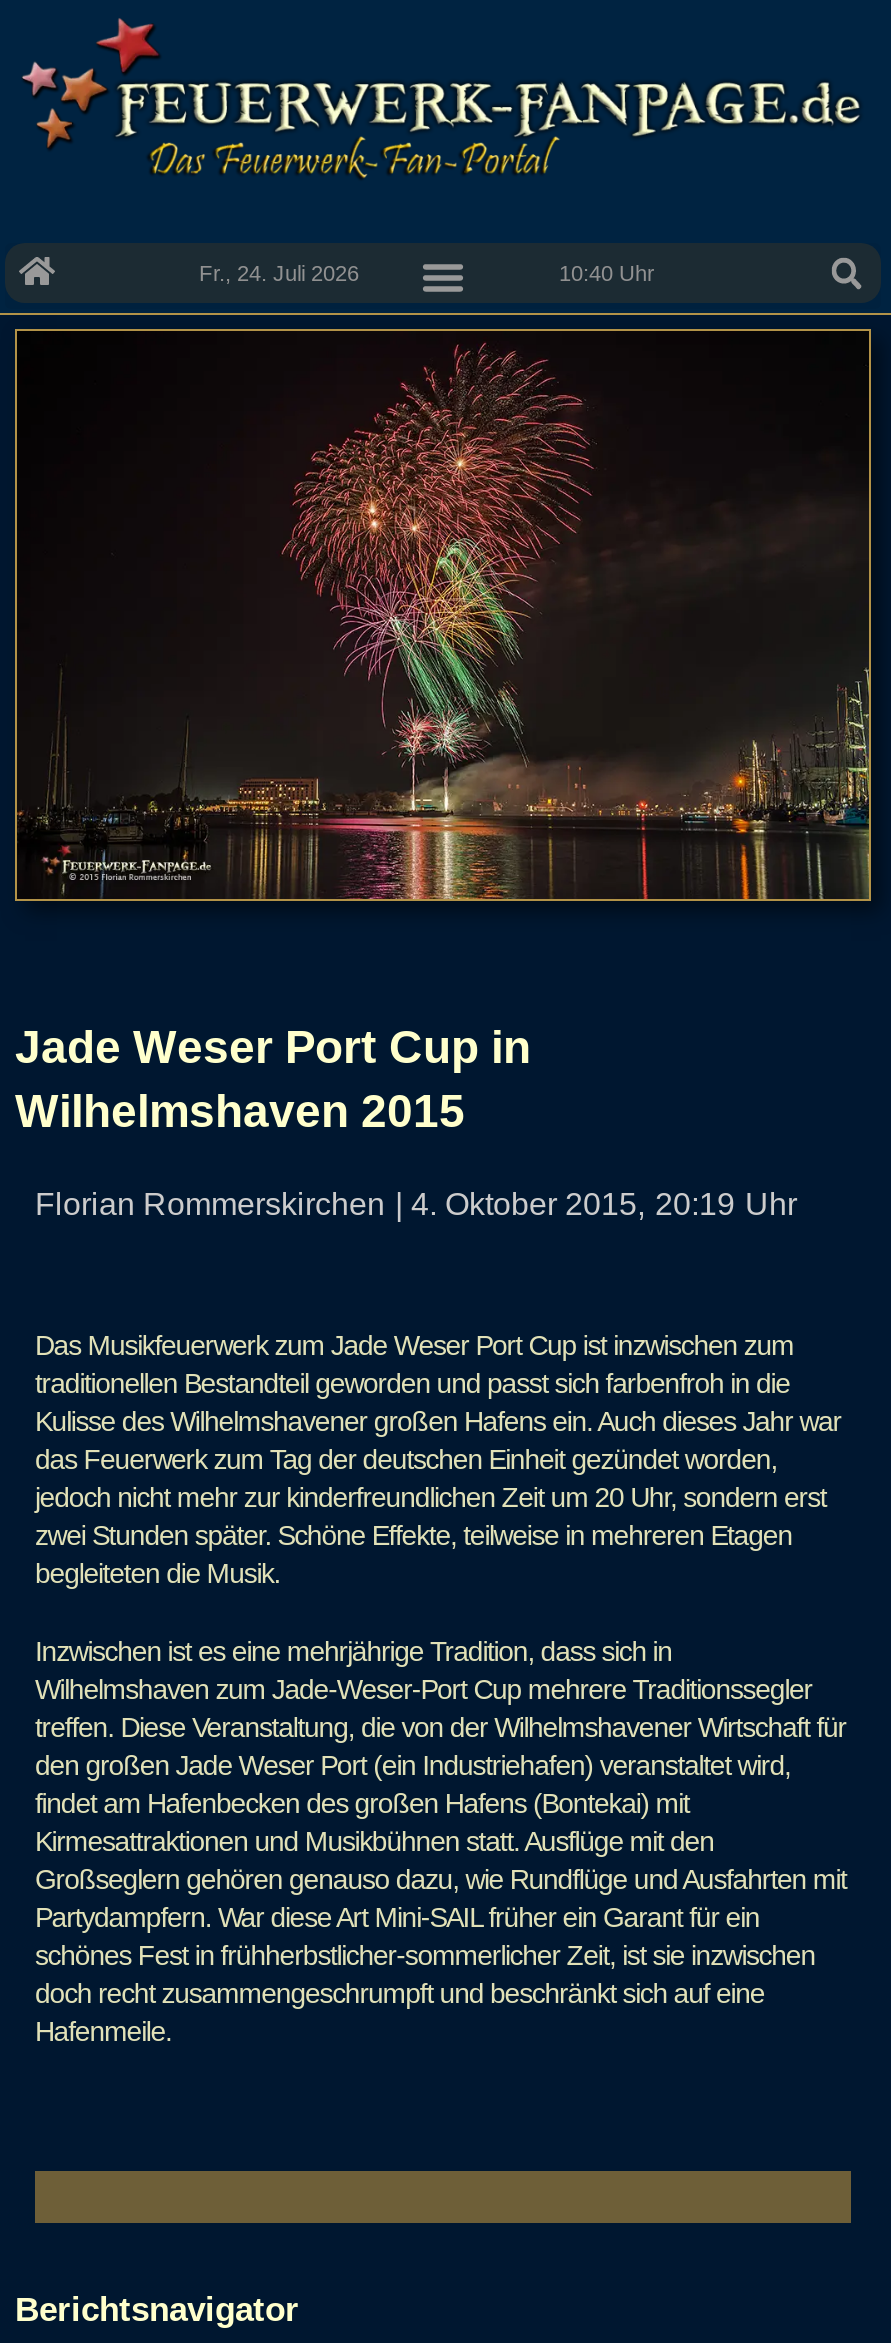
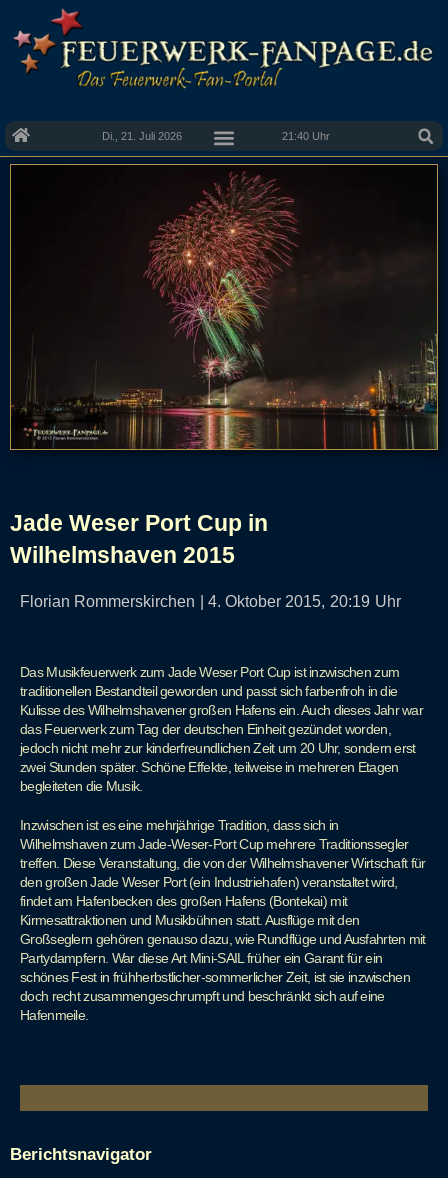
- Fr., 24. Juli 2026
+ Di., 21. Juli 2026

- 10:40 Uhr
+ 21:40 Uhr
